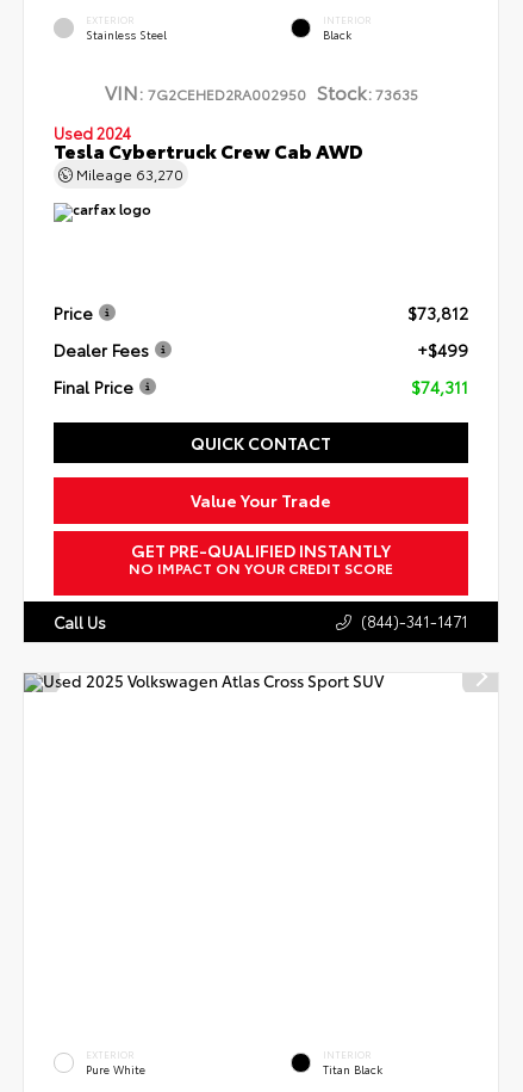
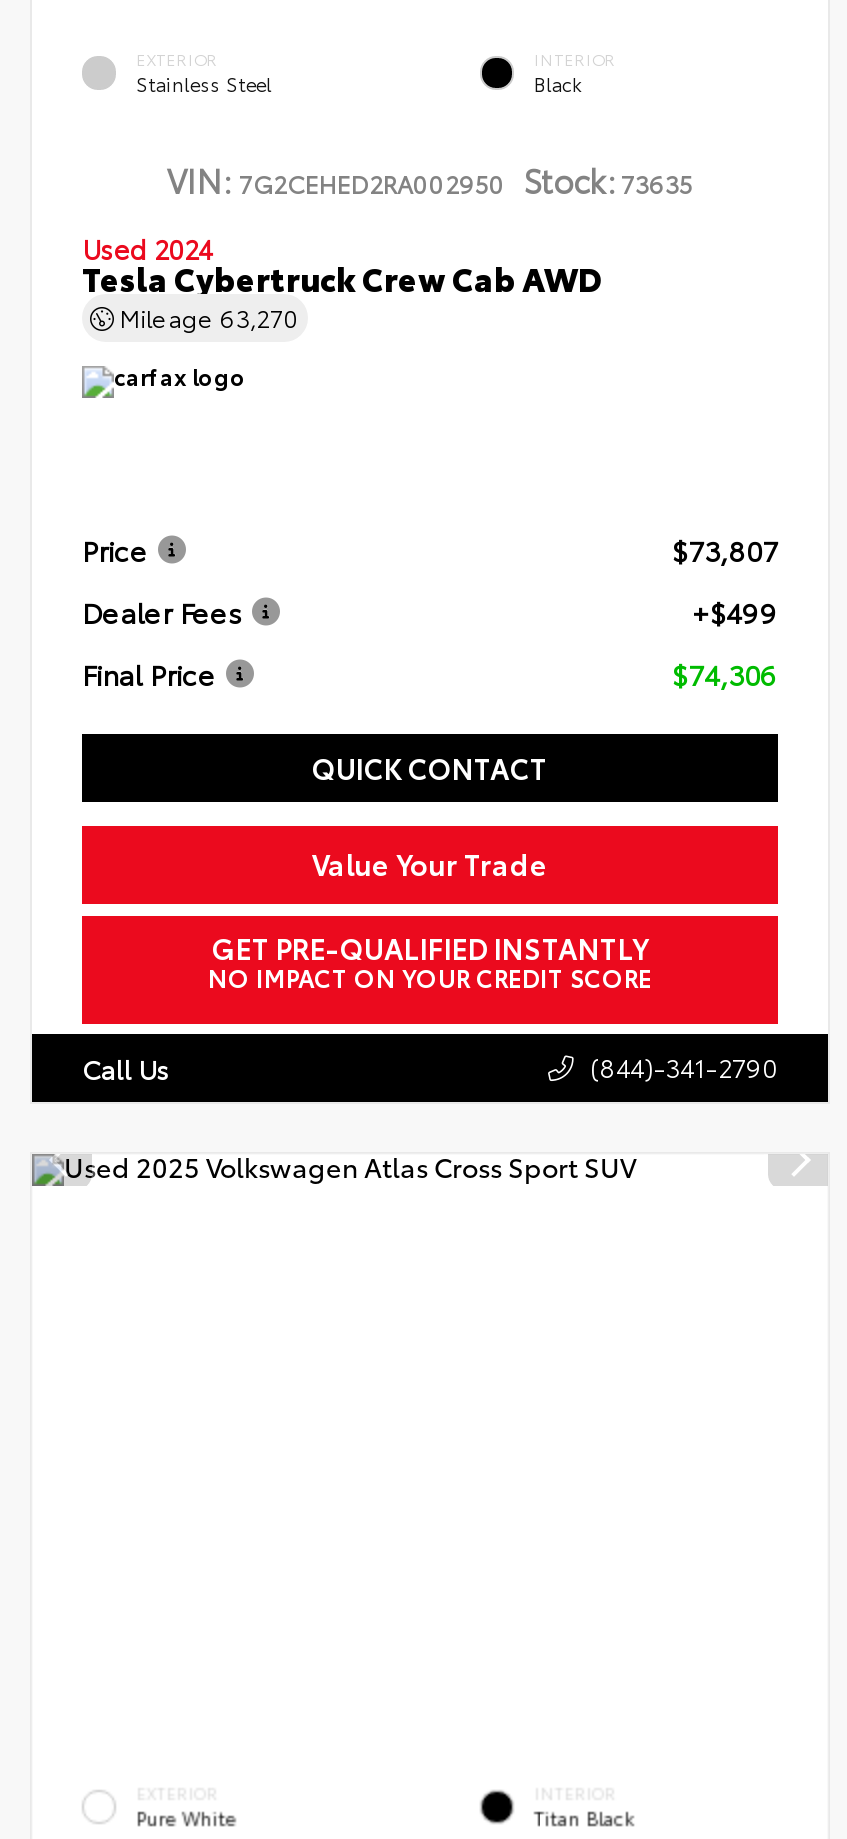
- $73,812
+ $73,807

- $74,311
+ $74,306

- (844)-341-1471
+ (844)-341-2790
